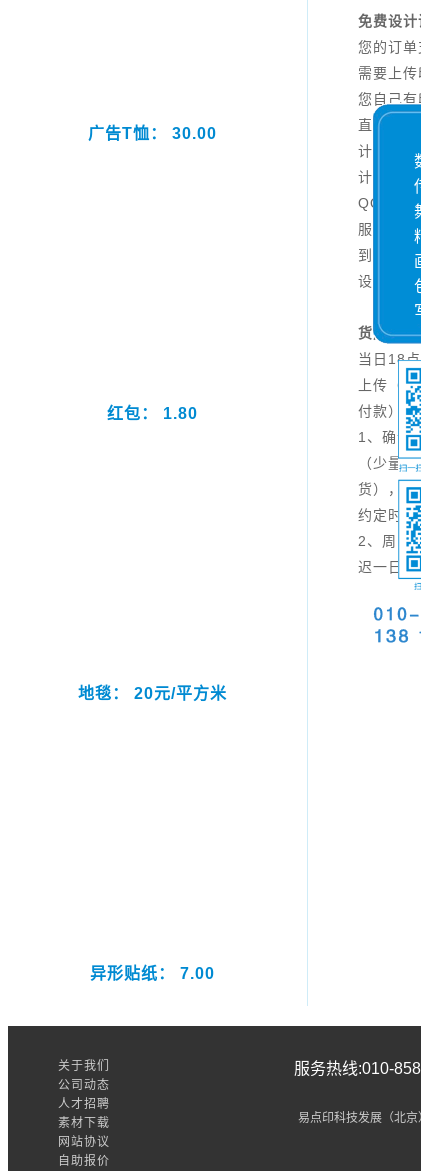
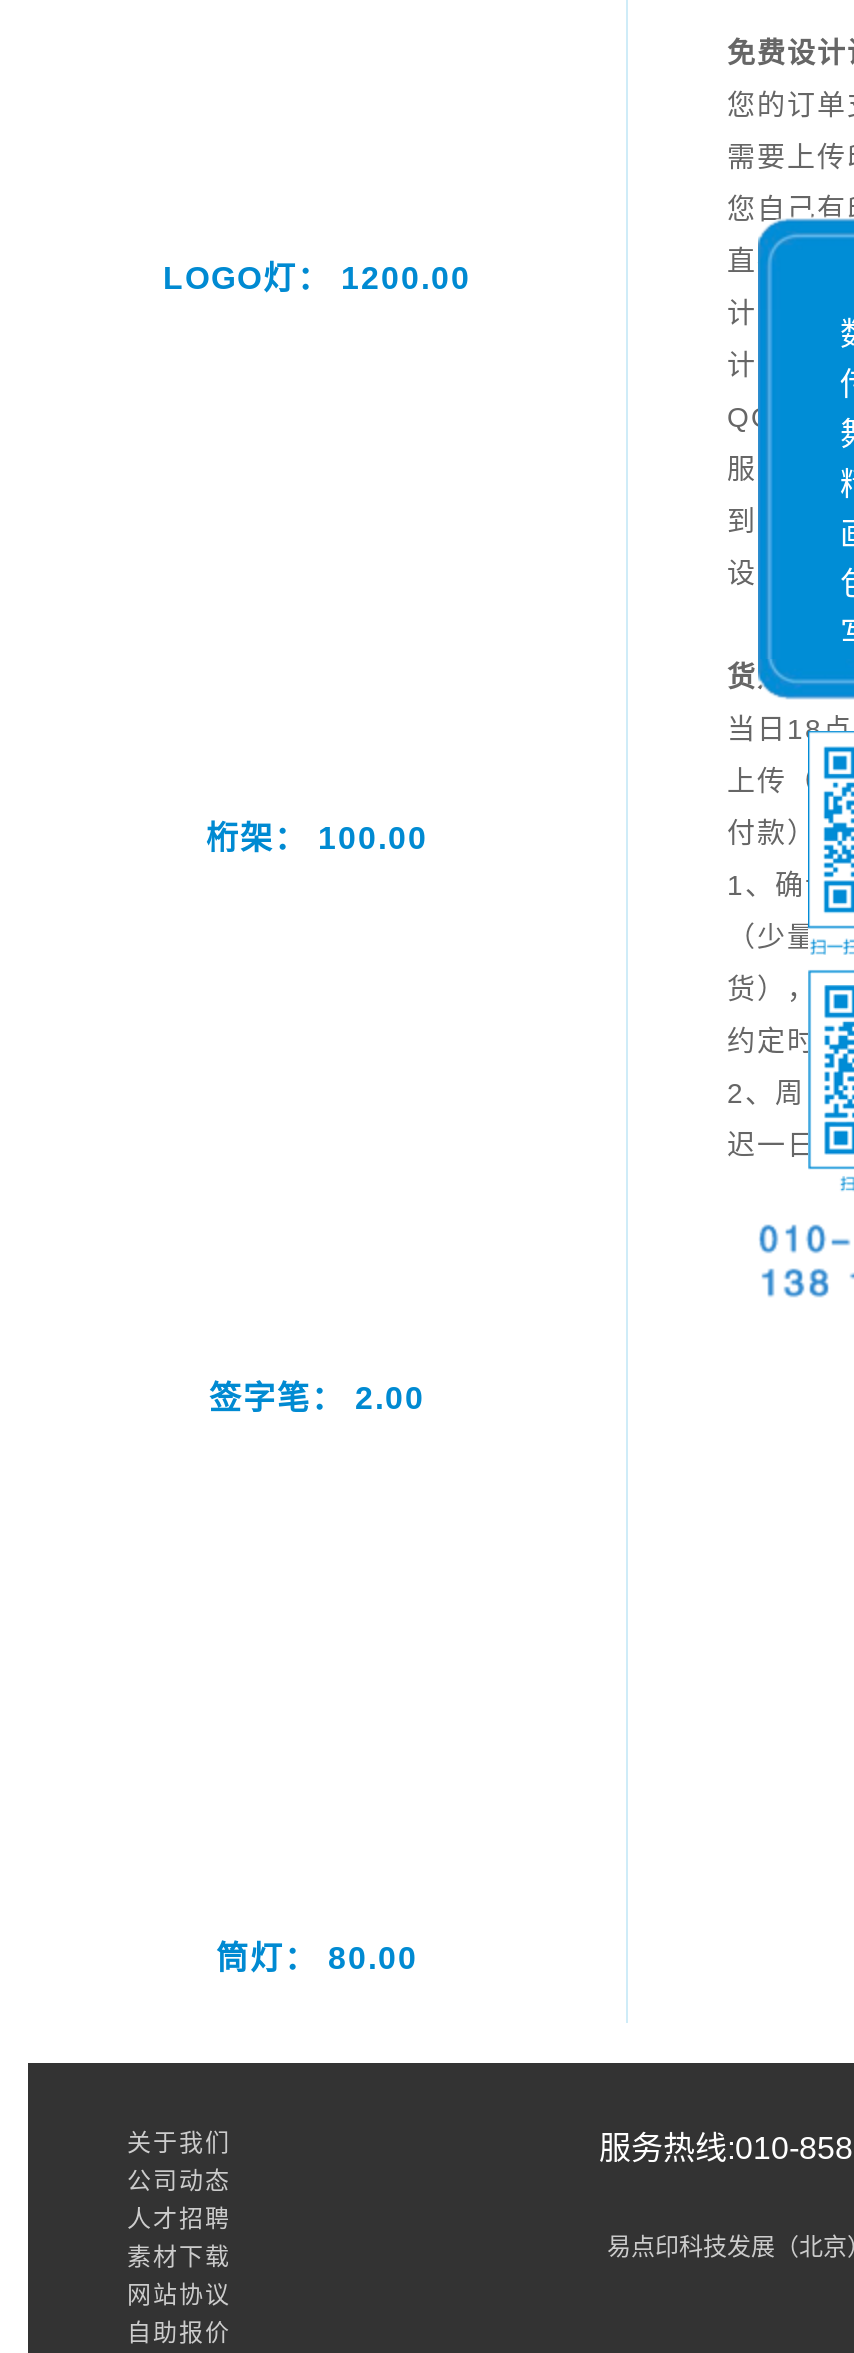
- 广告T恤： 30.00
+ LOGO灯： 1200.00

- 红包： 1.80
+ 桁架： 100.00

- 地毯： 20元/平方米
+ 签字笔： 2.00

- 异形贴纸： 7.00
+ 筒灯： 80.00
